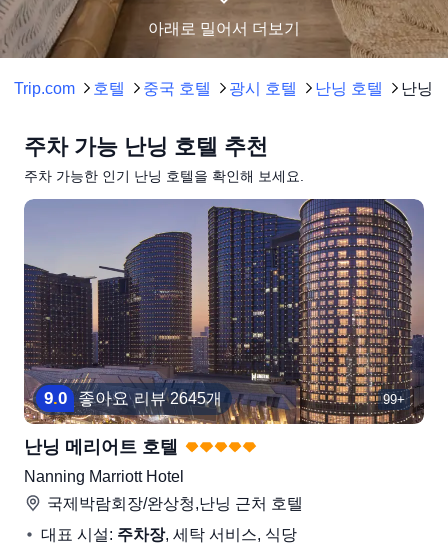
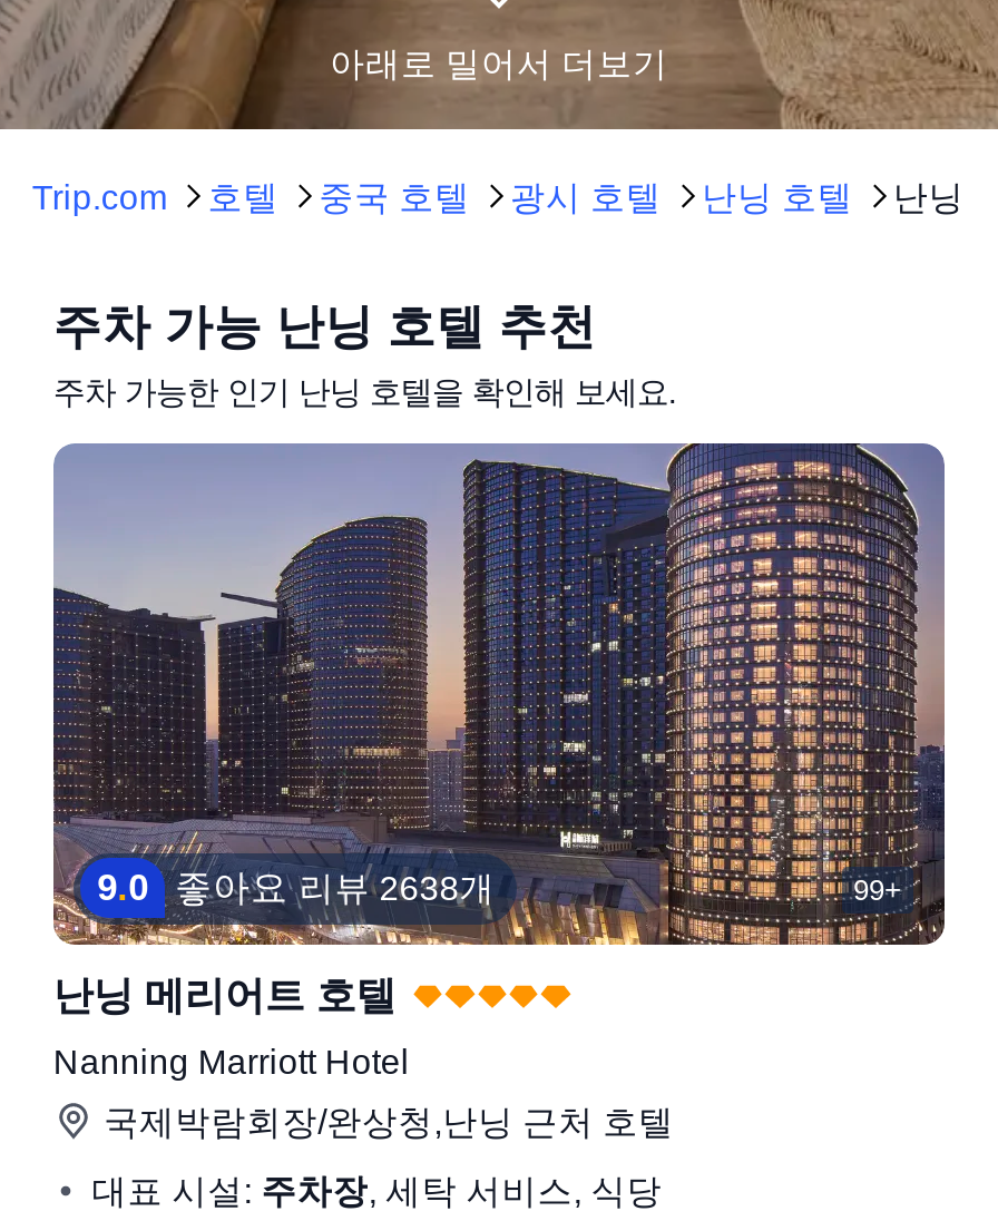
- 좋아요 리뷰 2645개
+ 좋아요 리뷰 2638개
